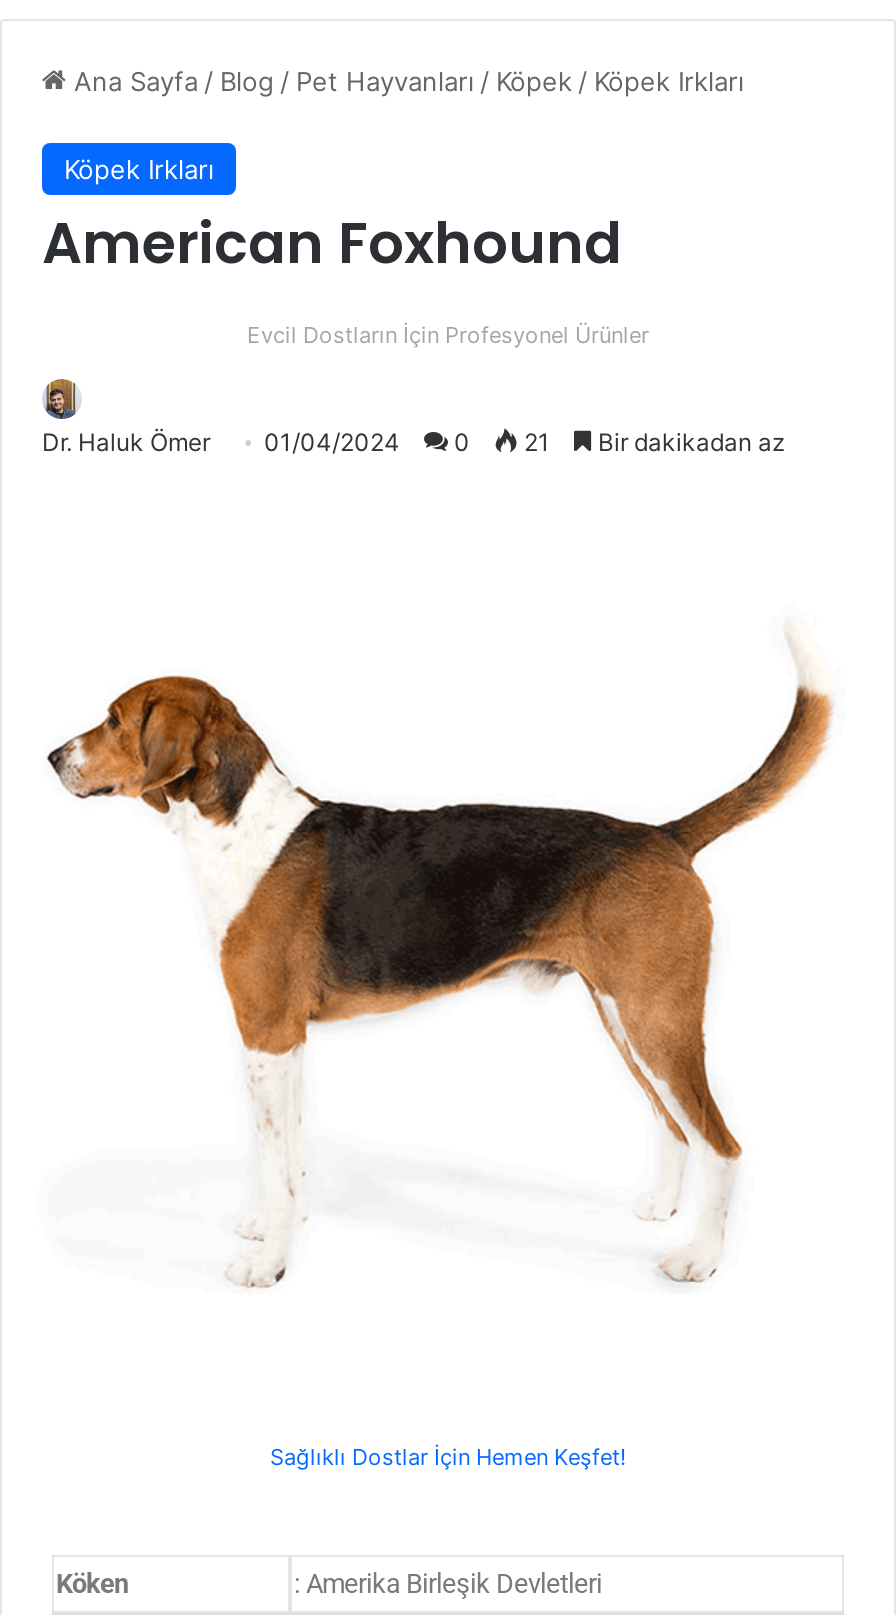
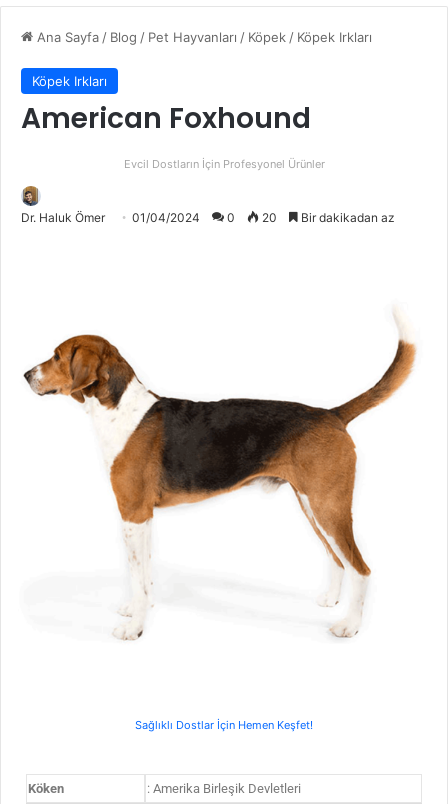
- Dr. Haluk Ömer 01/04/2024 0 21 Bir dakikadan az
+ Dr. Haluk Ömer 01/04/2024 0 20 Bir dakikadan az
